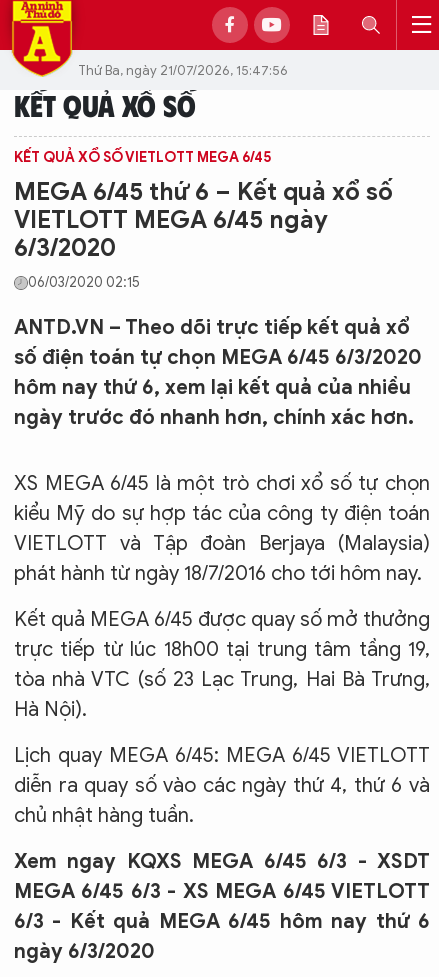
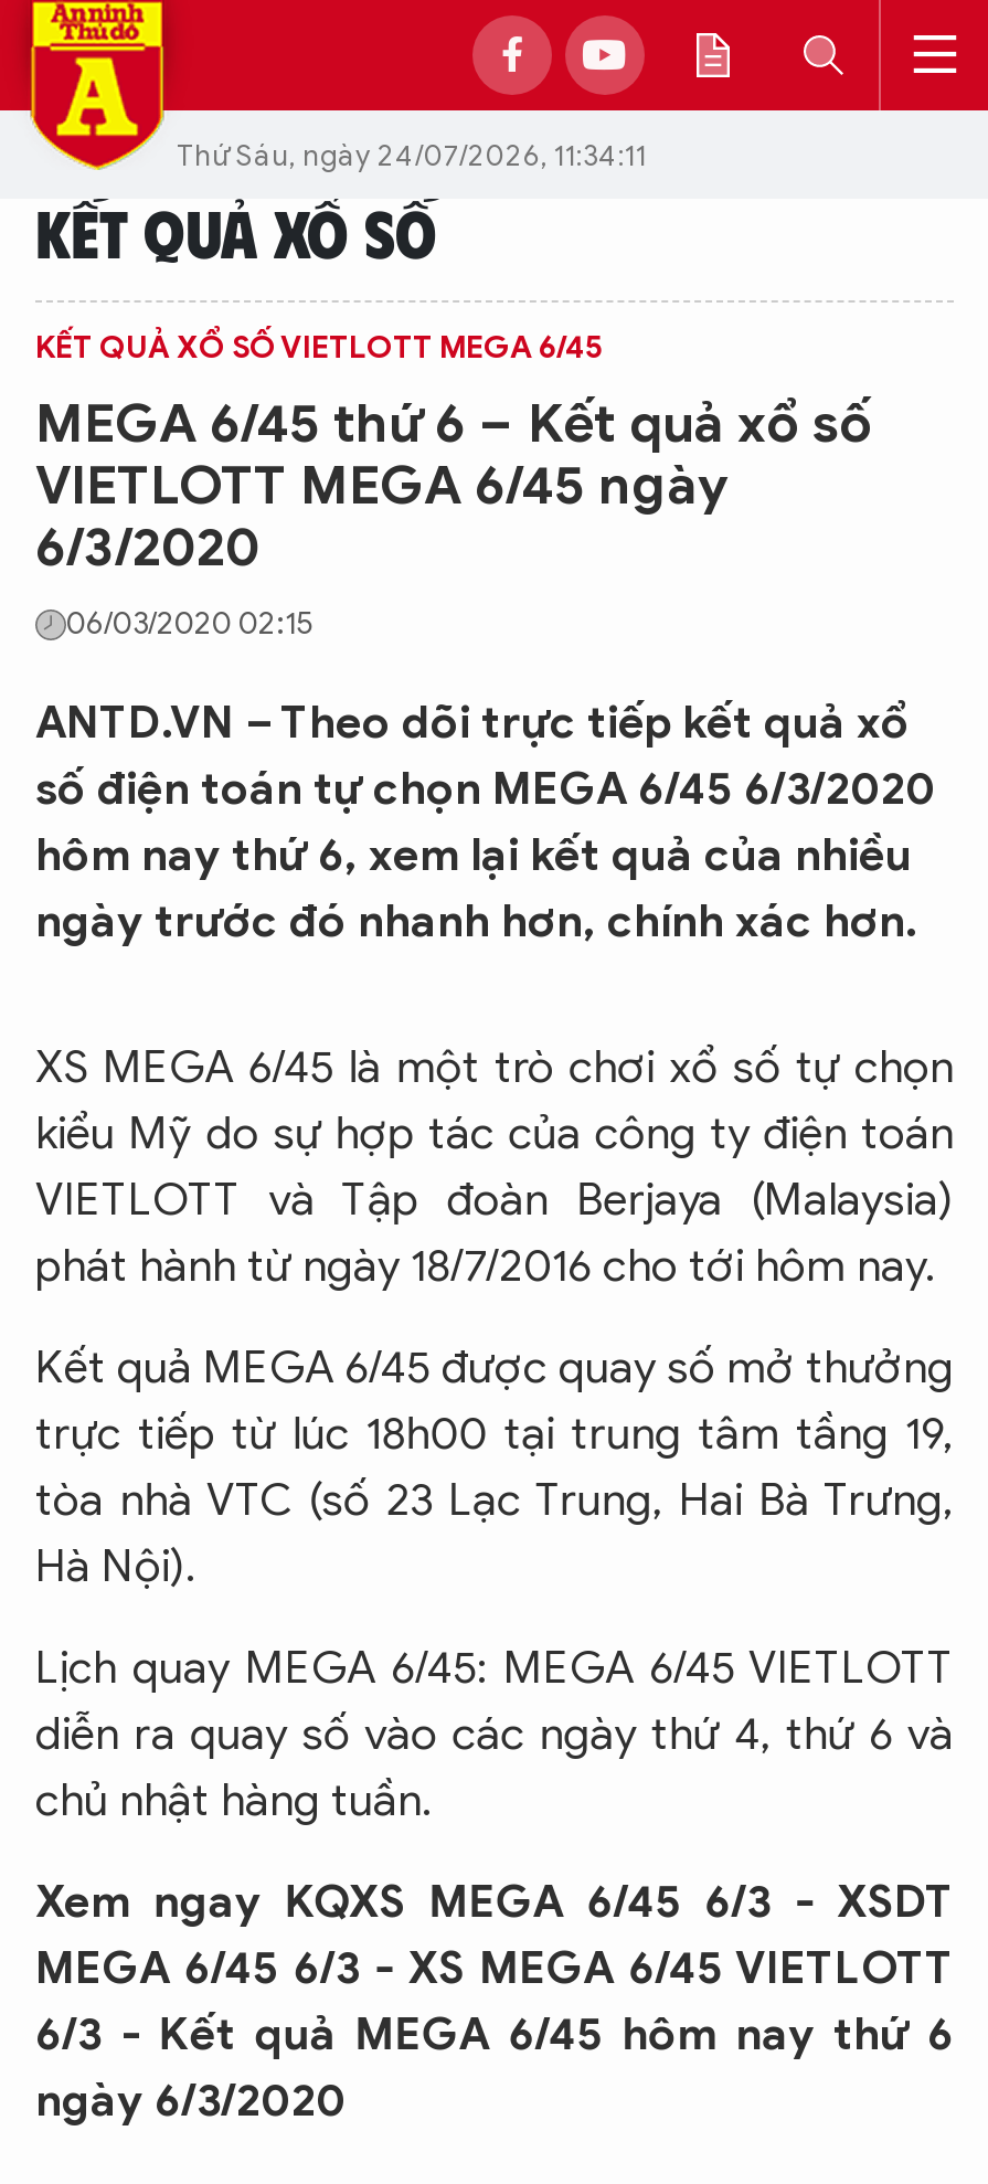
- Thứ Ba, ngày 21/07/2026, 15:47:56
+ Thứ Sáu, ngày 24/07/2026, 11:34:11
